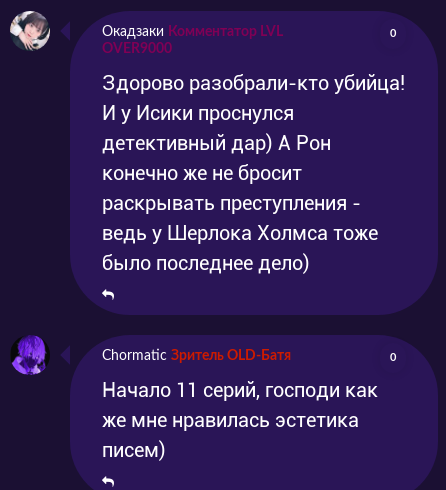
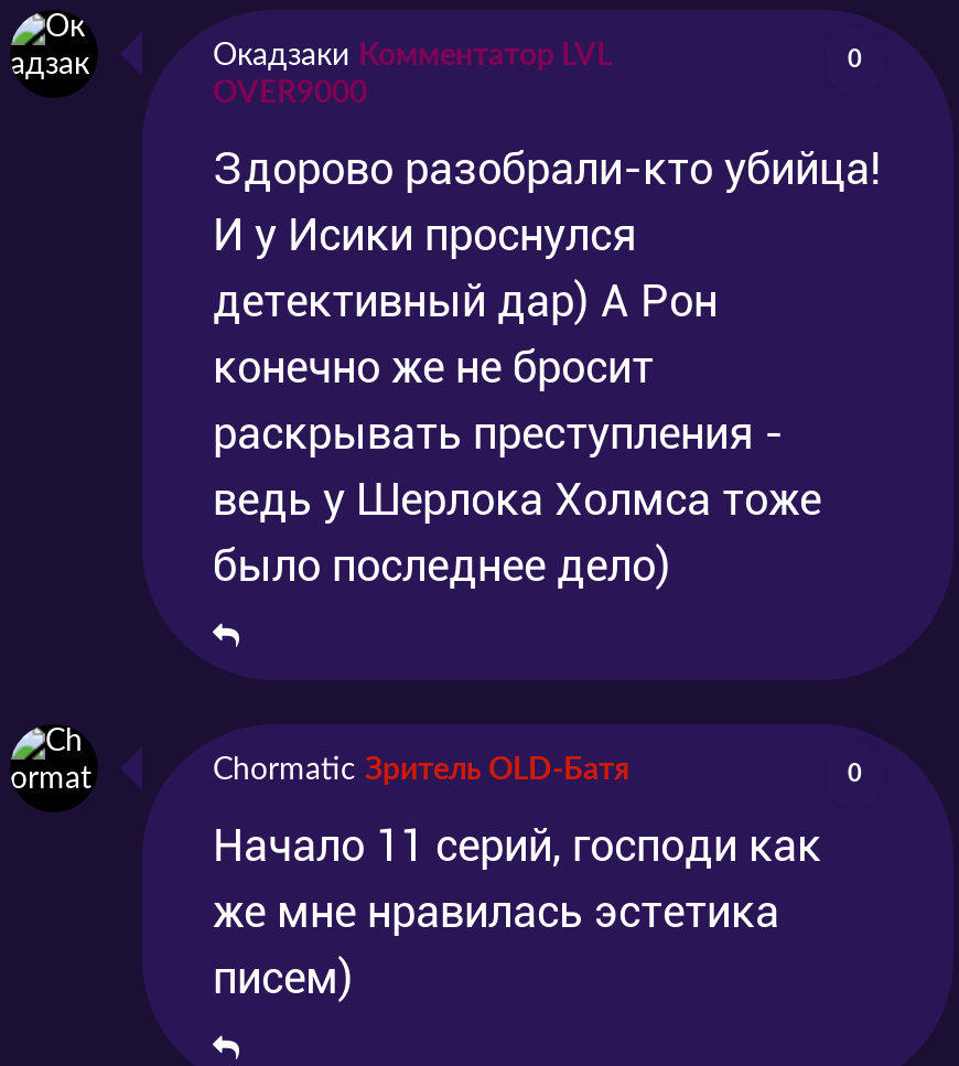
- [image]
+ [image]

- [image]
+ [image]
